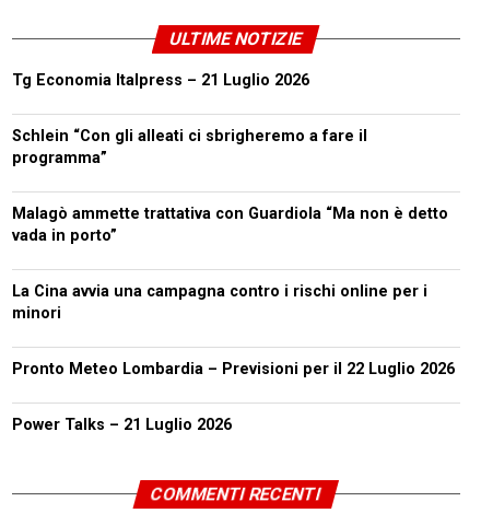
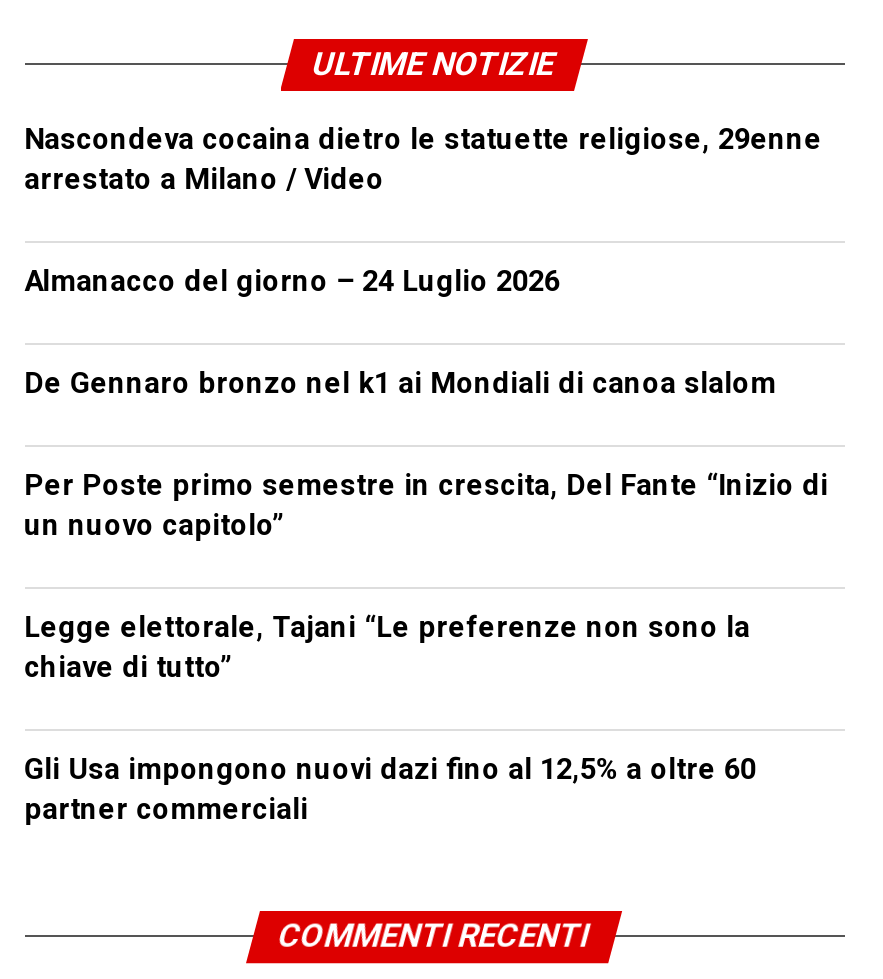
- Tg Economia Italpress – 21 Luglio 2026
+ Nascondeva cocaina dietro le statuette religiose, 29enne
+ arrestato a Milano / Video

- Schlein “Con gli alleati ci sbrigheremo a fare il
- programma”
+ Almanacco del giorno – 24 Luglio 2026

- Malagò ammette trattativa con Guardiola “Ma non è detto
- vada in porto”
+ De Gennaro bronzo nel k1 ai Mondiali di canoa slalom

- La Cina avvia una campagna contro i rischi online per i
- minori
+ Per Poste primo semestre in crescita, Del Fante “Inizio di
+ un nuovo capitolo”

- Pronto Meteo Lombardia – Previsioni per il 22 Luglio 2026
+ Legge elettorale, Tajani “Le preferenze non sono la
+ chiave di tutto”

- Power Talks – 21 Luglio 2026
+ Gli Usa impongono nuovi dazi fino al 12,5% a oltre 60
+ partner commerciali
